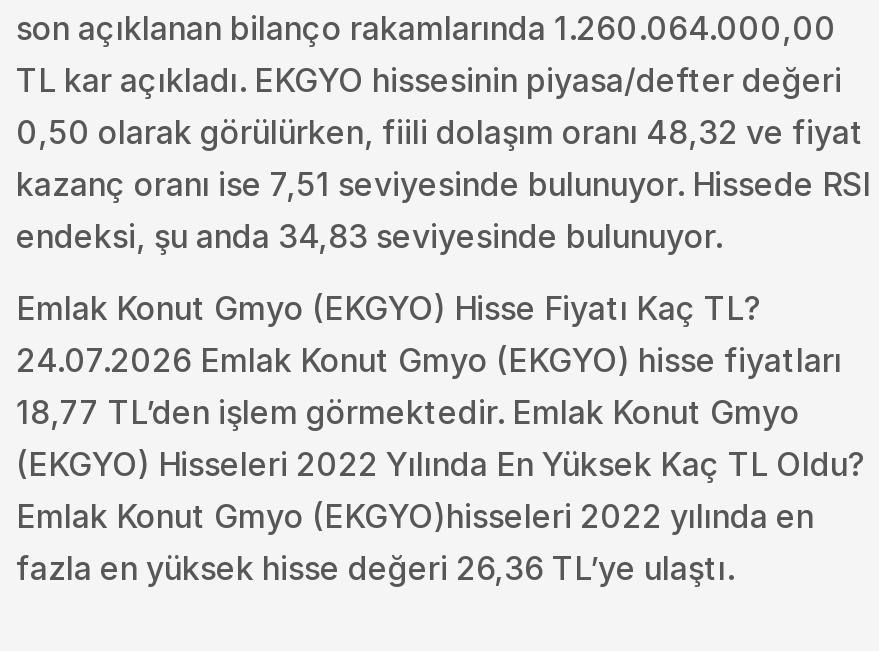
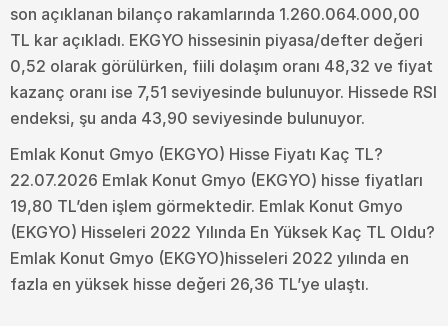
- 0,50 olarak görülürken, fiili dolaşım oranı 48,32 ve fiyat
+ 0,52 olarak görülürken, fiili dolaşım oranı 48,32 ve fiyat

- endeksi, şu anda 34,83 seviyesinde bulunuyor.
+ endeksi, şu anda 43,90 seviyesinde bulunuyor.

- 24.07.2026 Emlak Konut Gmyo (EKGYO) hisse fiyatları
+ 22.07.2026 Emlak Konut Gmyo (EKGYO) hisse fiyatları

- 18,77 TL’den işlem görmektedir. Emlak Konut Gmyo
+ 19,80 TL’den işlem görmektedir. Emlak Konut Gmyo
